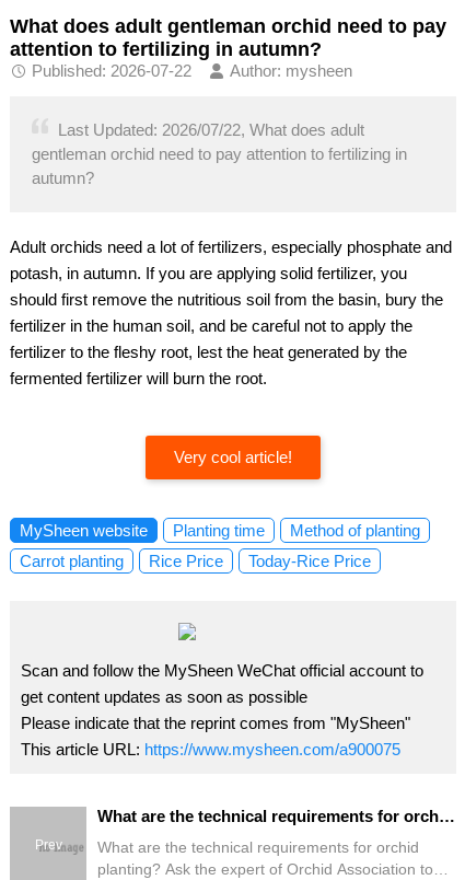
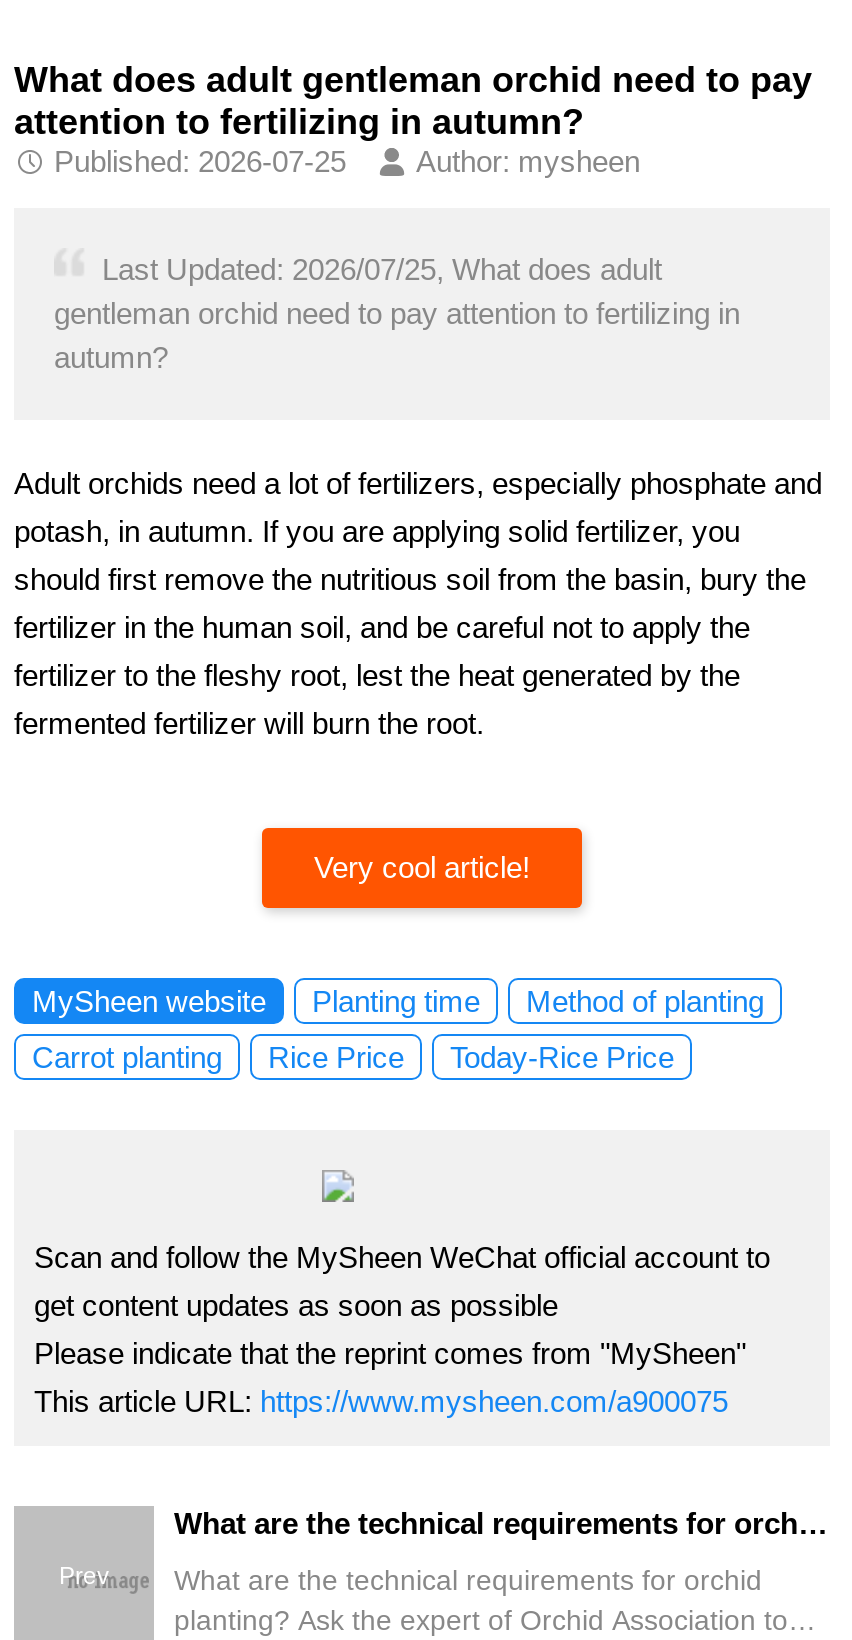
- Published: 2026-07-22
+ Published: 2026-07-25

- Last Updated: 2026/07/22, What does adult
+ Last Updated: 2026/07/25, What does adult
